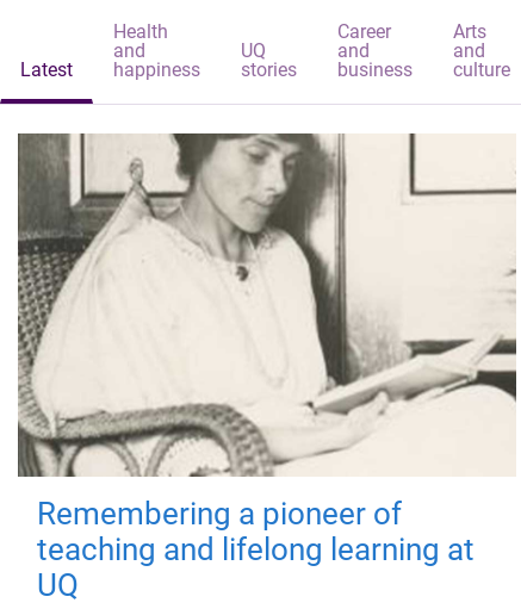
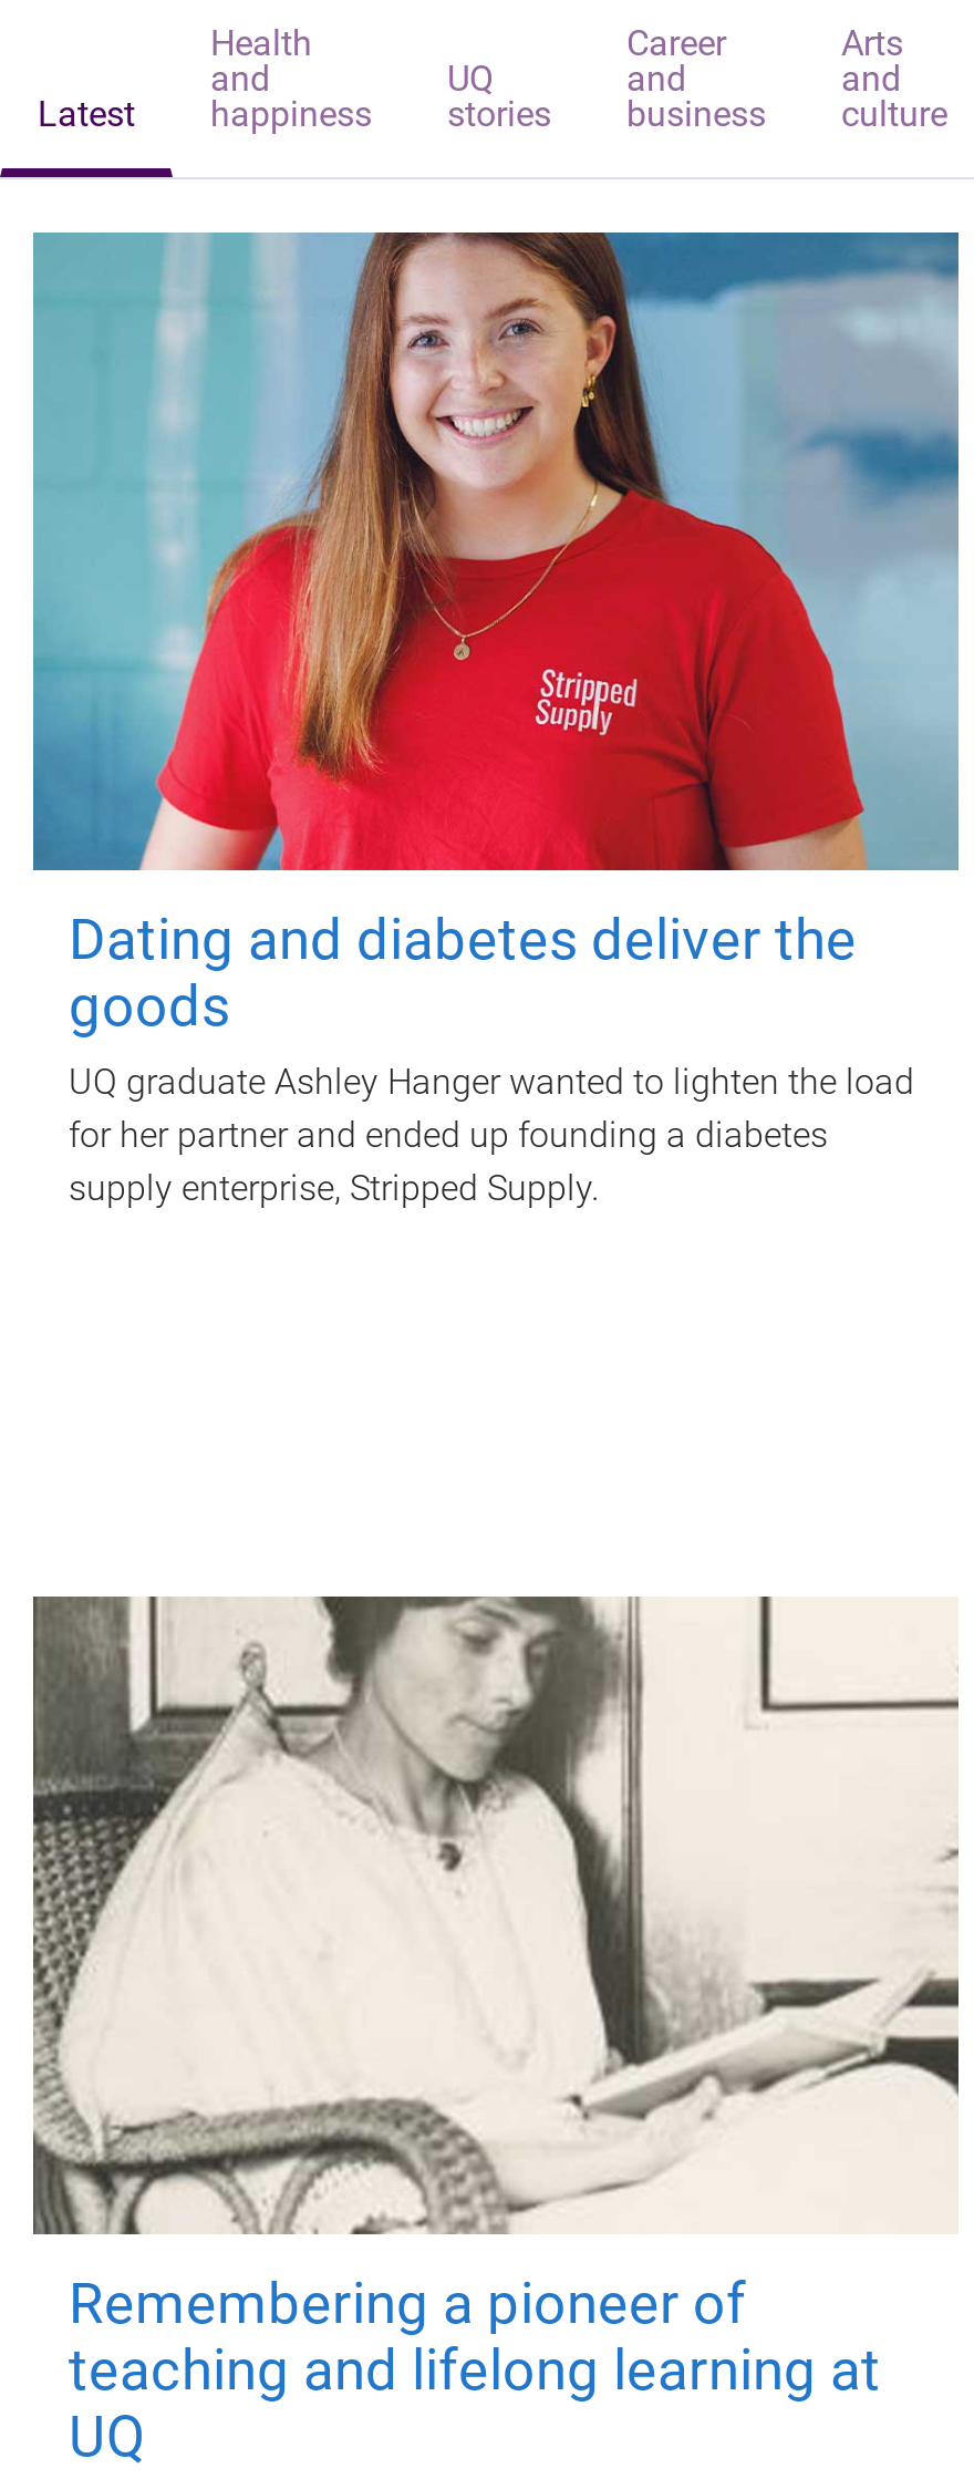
+ [image]
+ Dating and diabetes deliver the
+ goods
+ UQ graduate Ashley Hanger wanted to lighten the load
+ for her partner and ended up founding a diabetes
+ supply enterprise, Stripped Supply.
